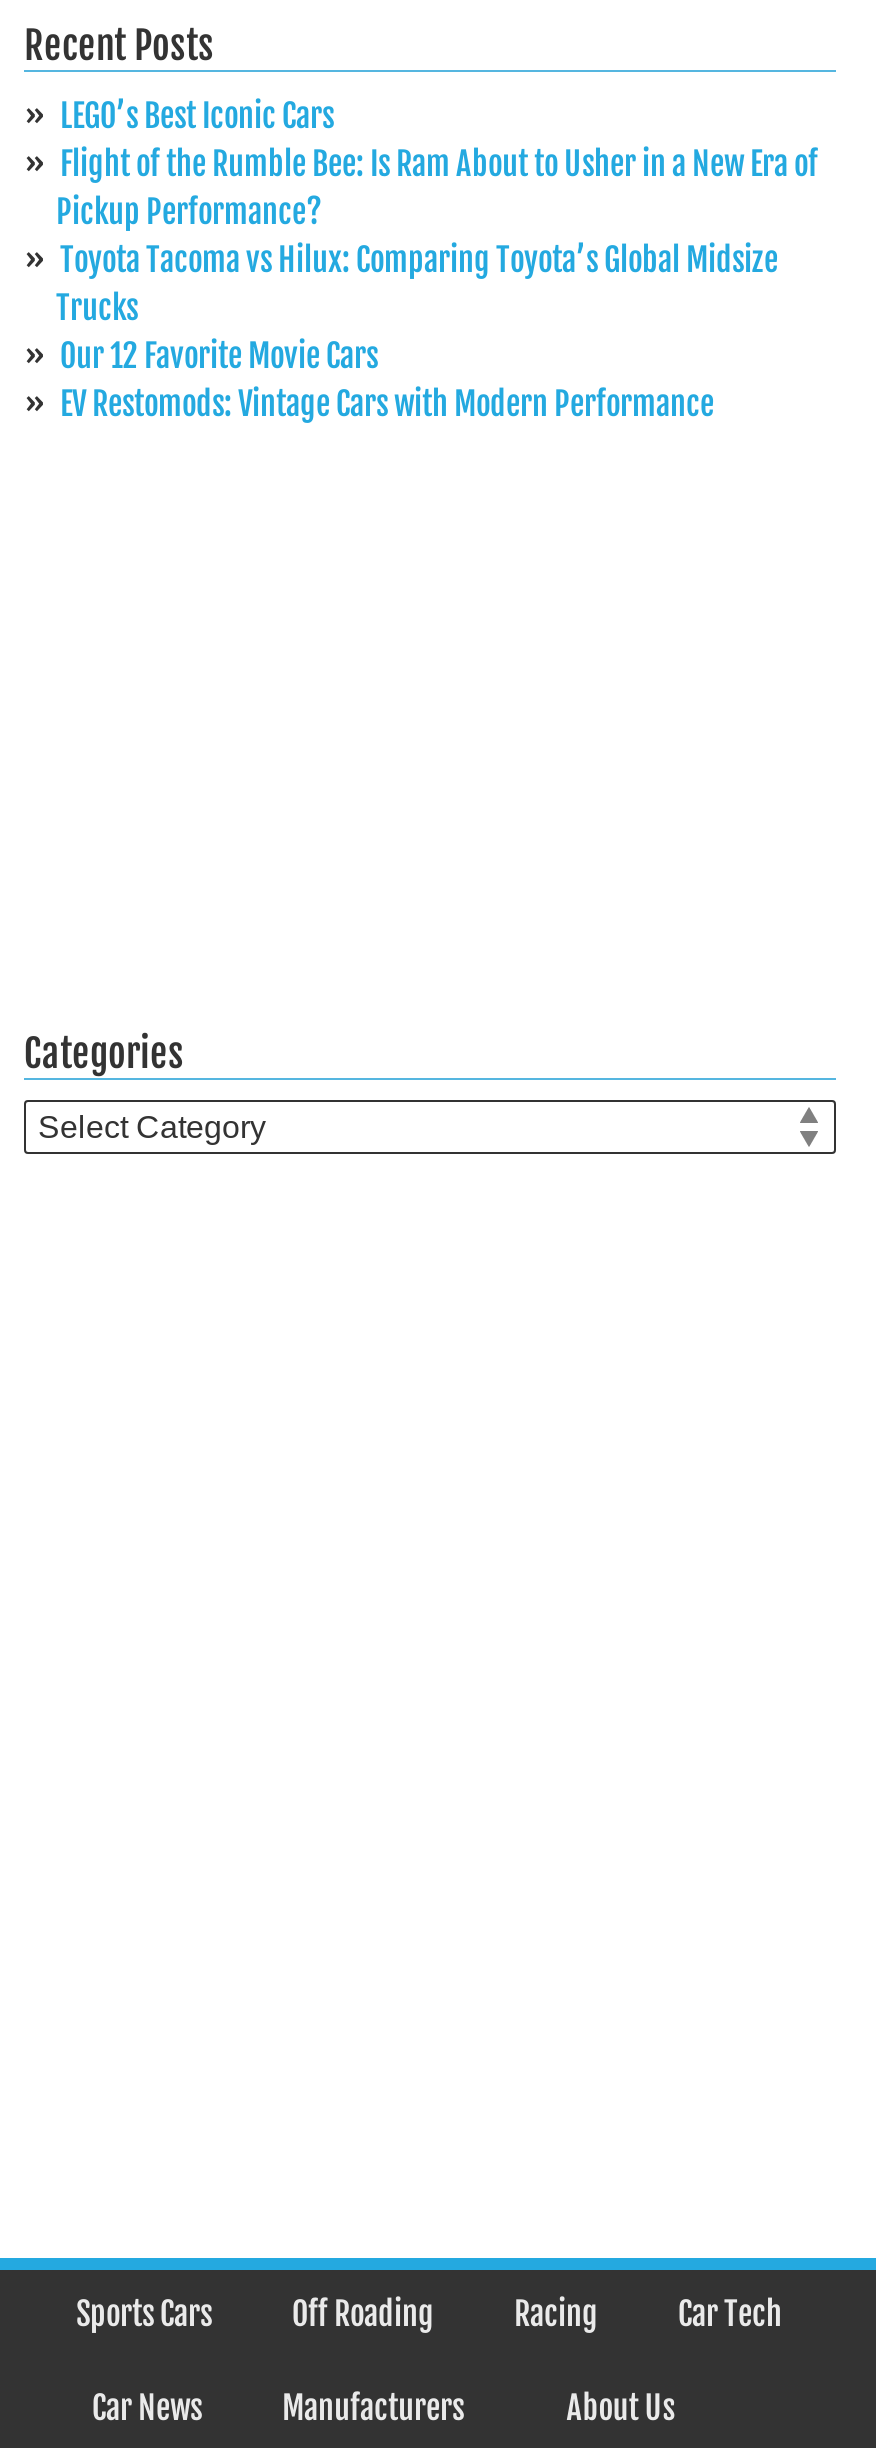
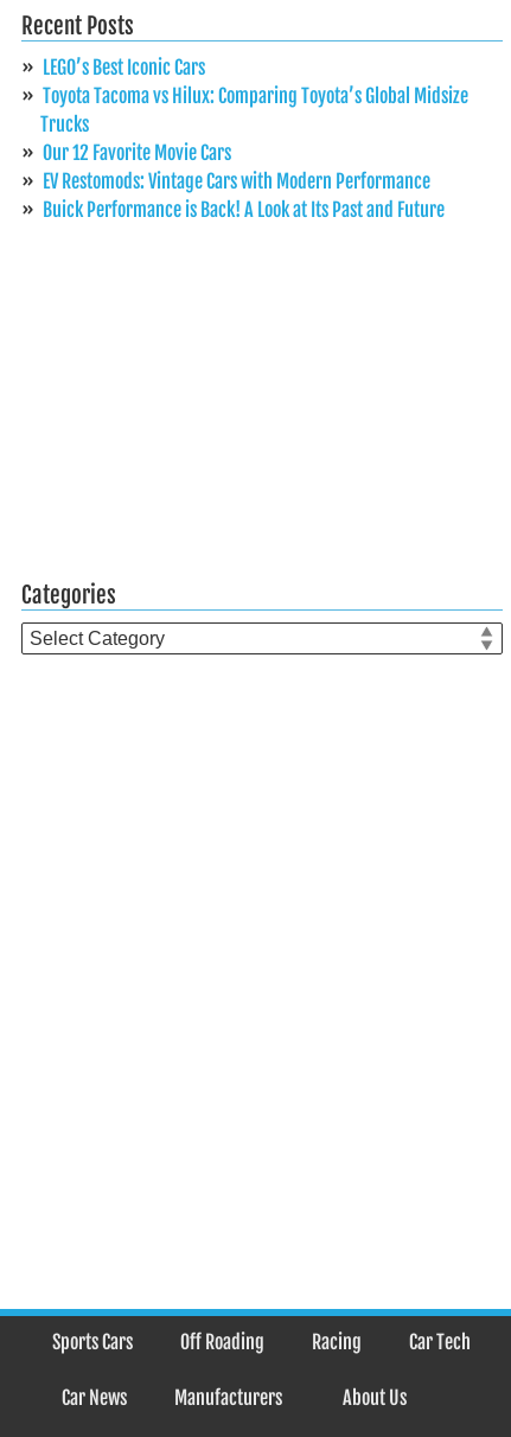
- Flight of the Rumble Bee: Is Ram About to Usher in a New Era of
- Pickup Performance?

moved up: Toyota Tacoma vs Hilux: Comparing Toyota’s Global Midsize | Trucks | Our 12 Favorite Movie Cars | EV Restomods: Vintage Cars with Modern Performance

+ Buick Performance is Back! A Look at Its Past and Future
